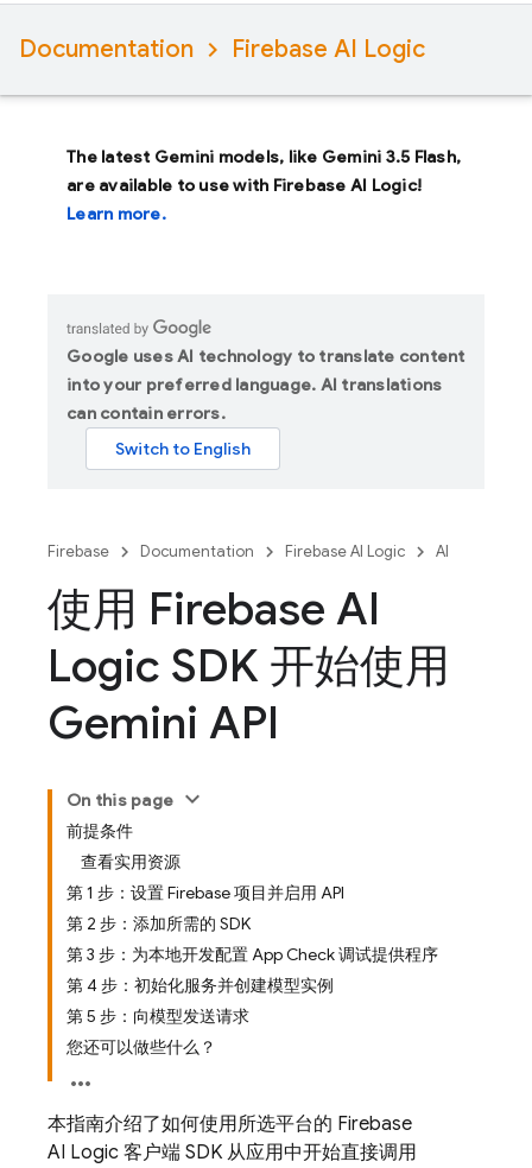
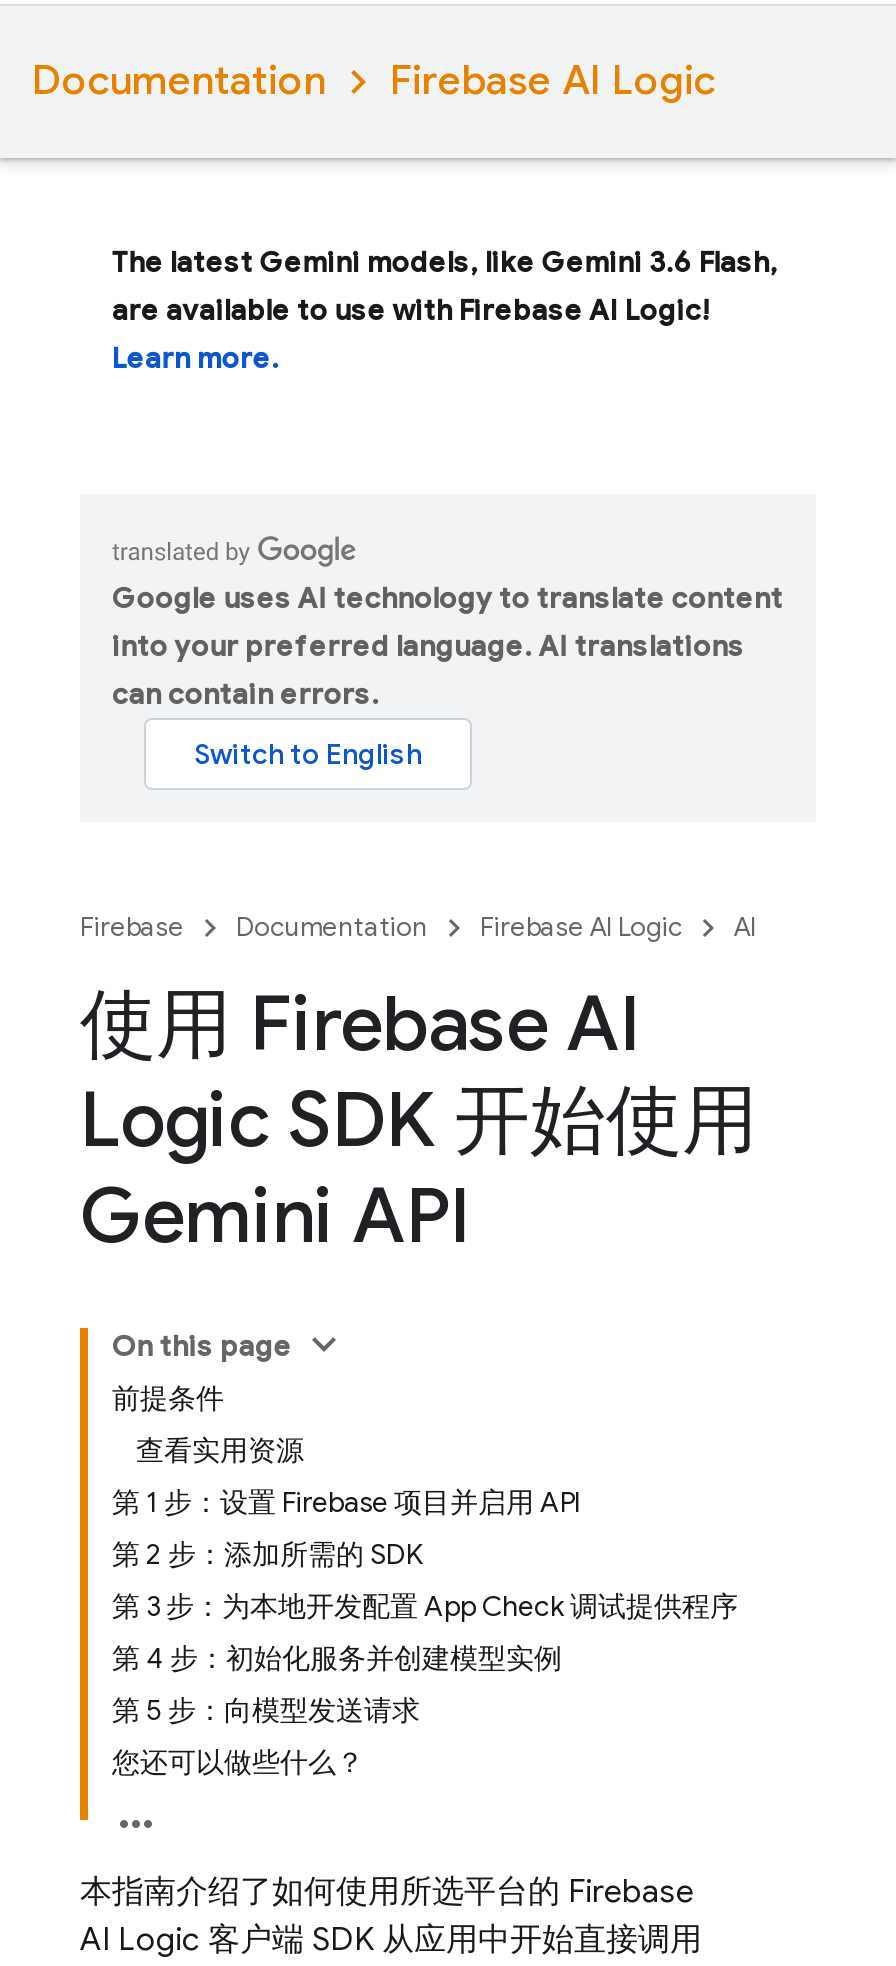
- The latest Gemini models, like Gemini 3.5 Flash,
+ The latest Gemini models, like Gemini 3.6 Flash,
